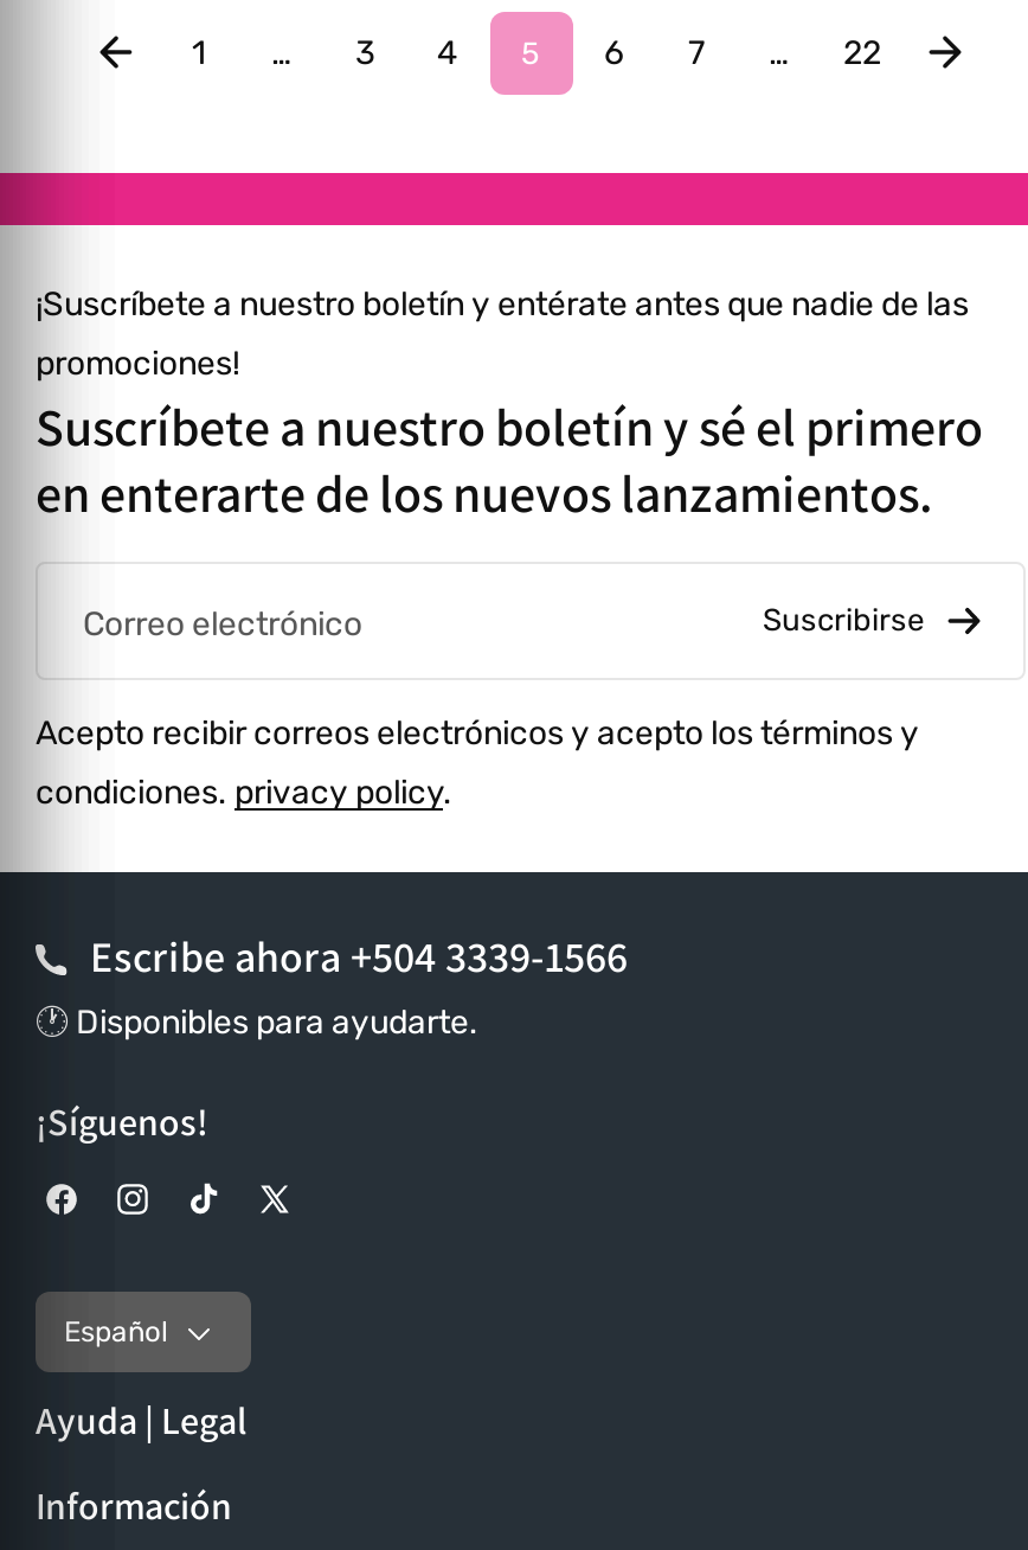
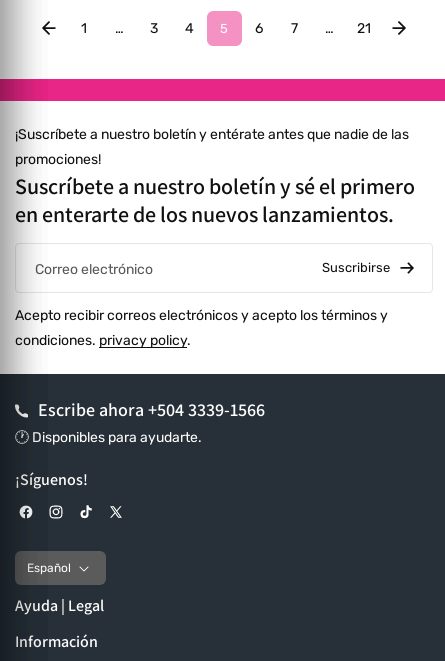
- 22
+ 21
